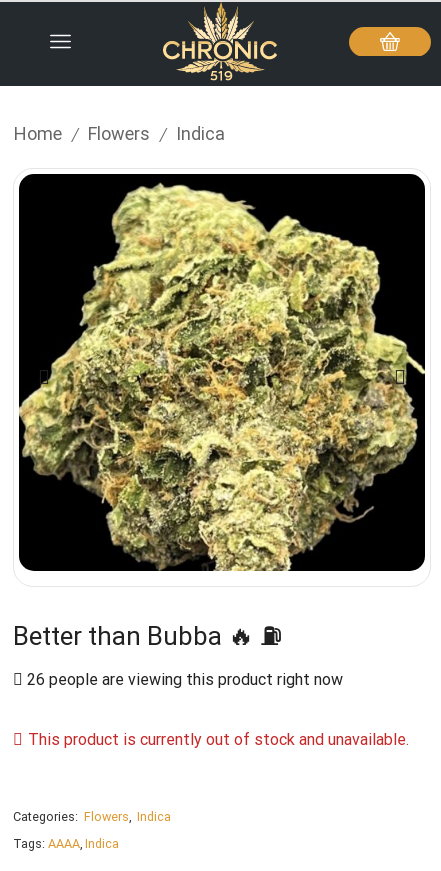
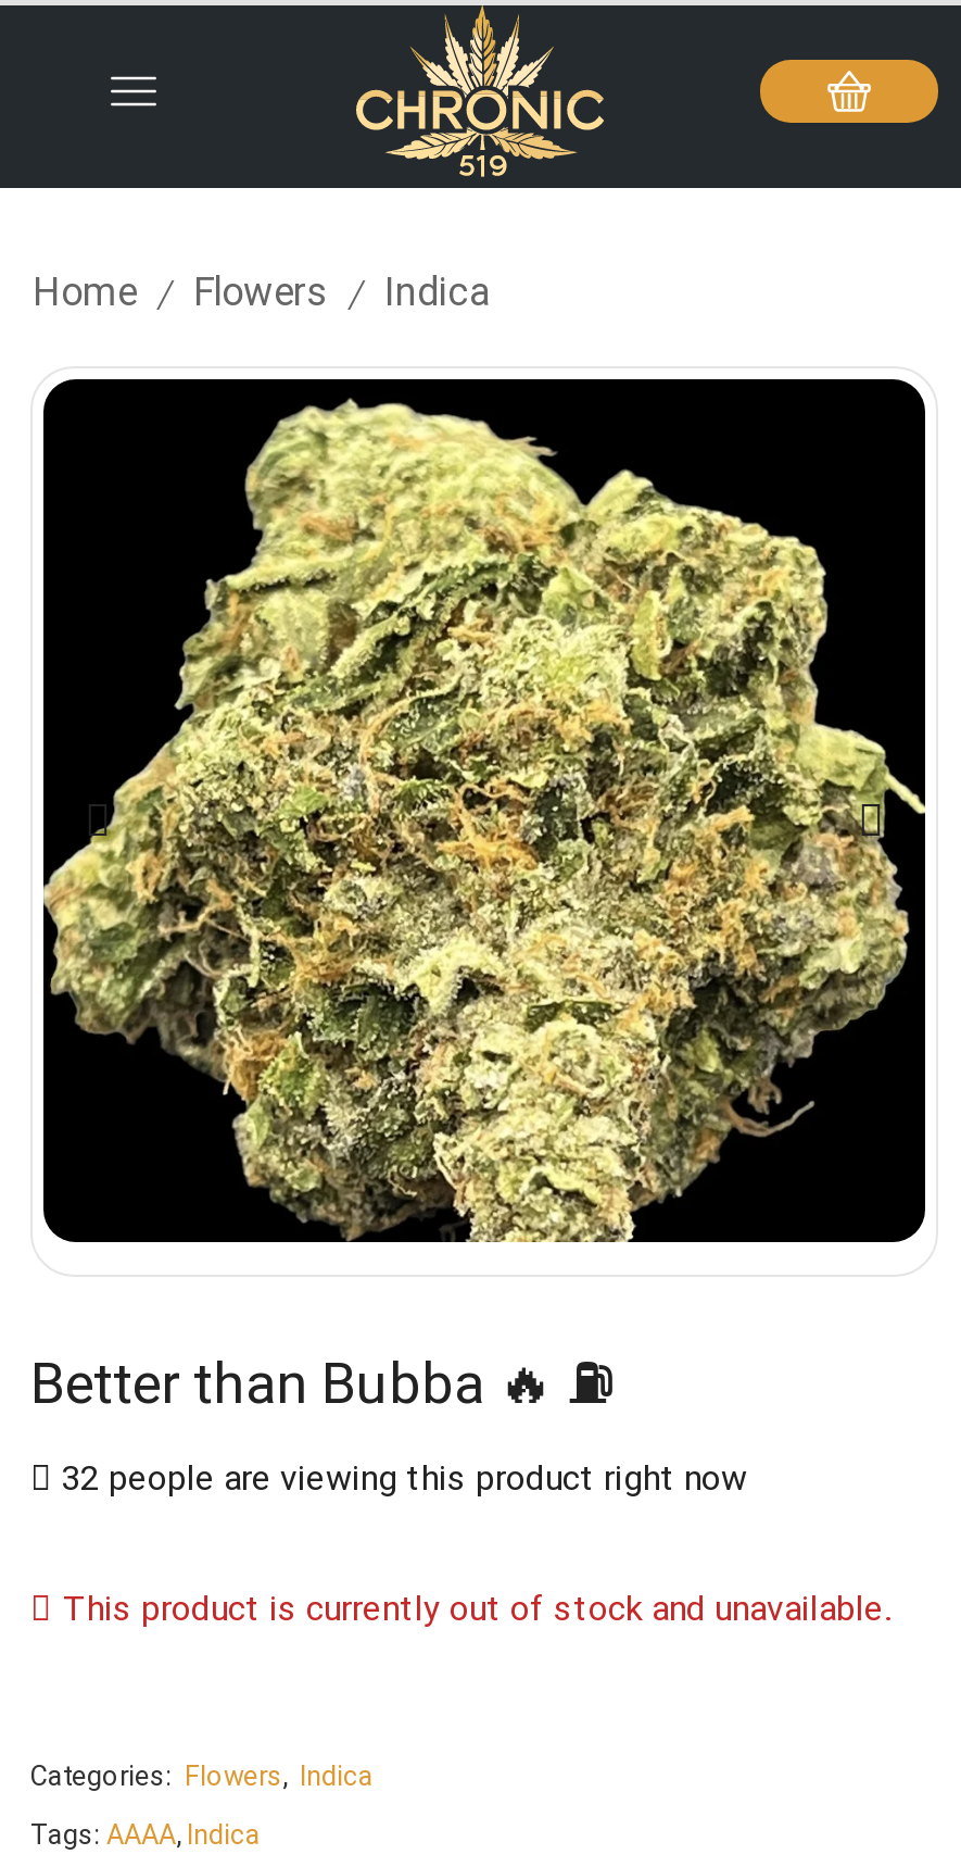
- 26 people are viewing this product right now
+ 32 people are viewing this product right now
